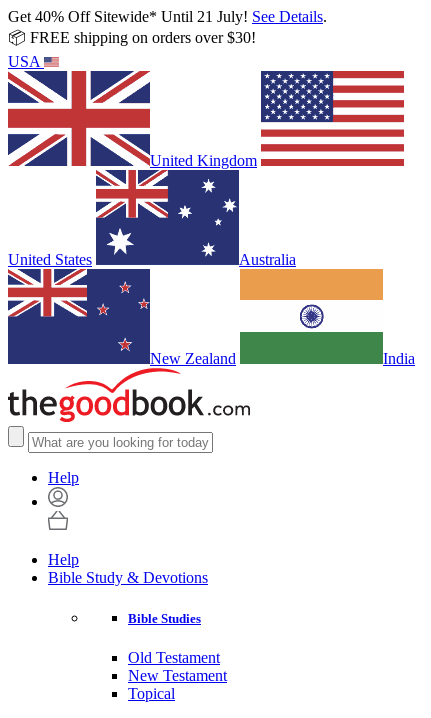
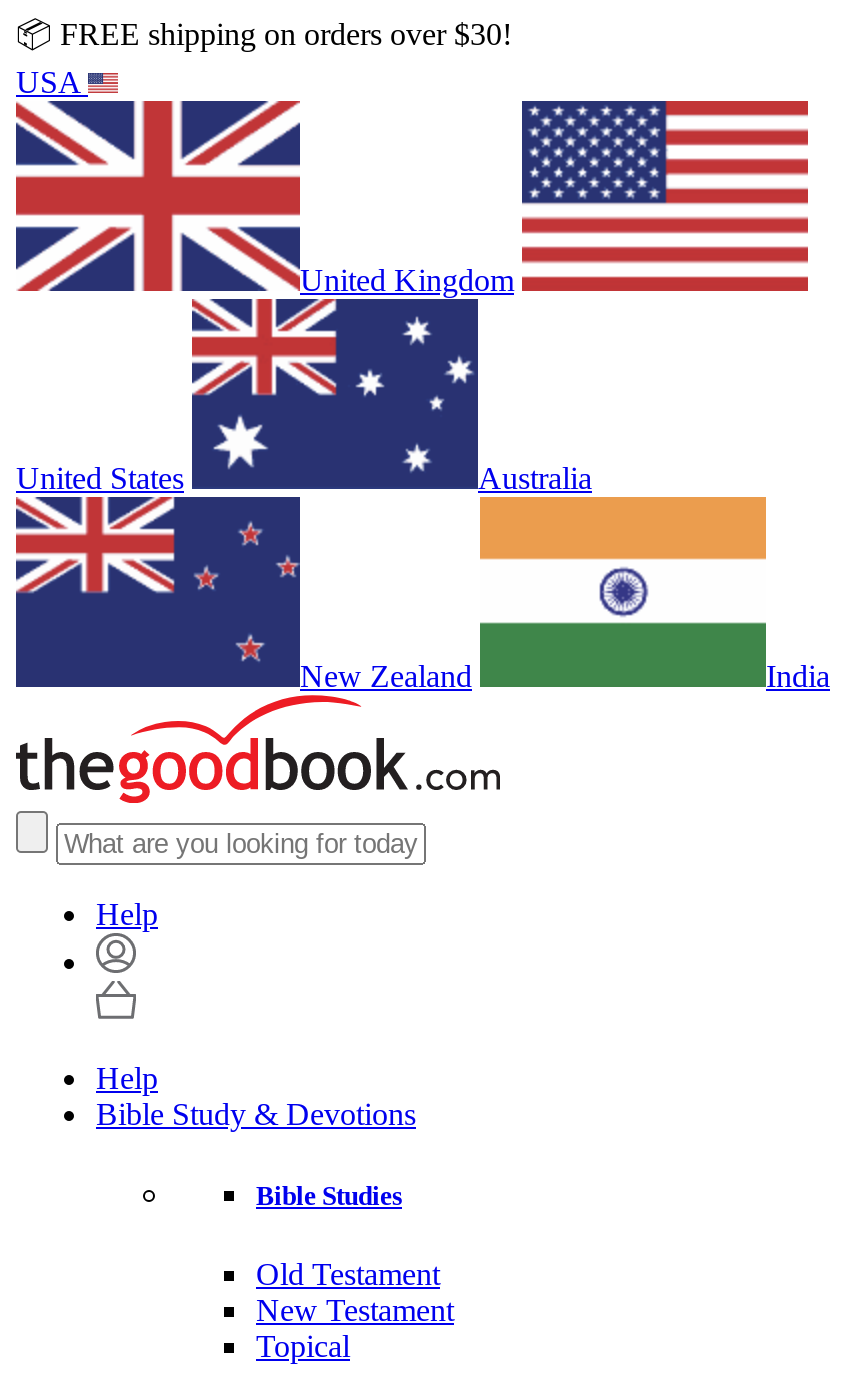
- Get 40% Off Sitewide* Until 21 July! See Details.
